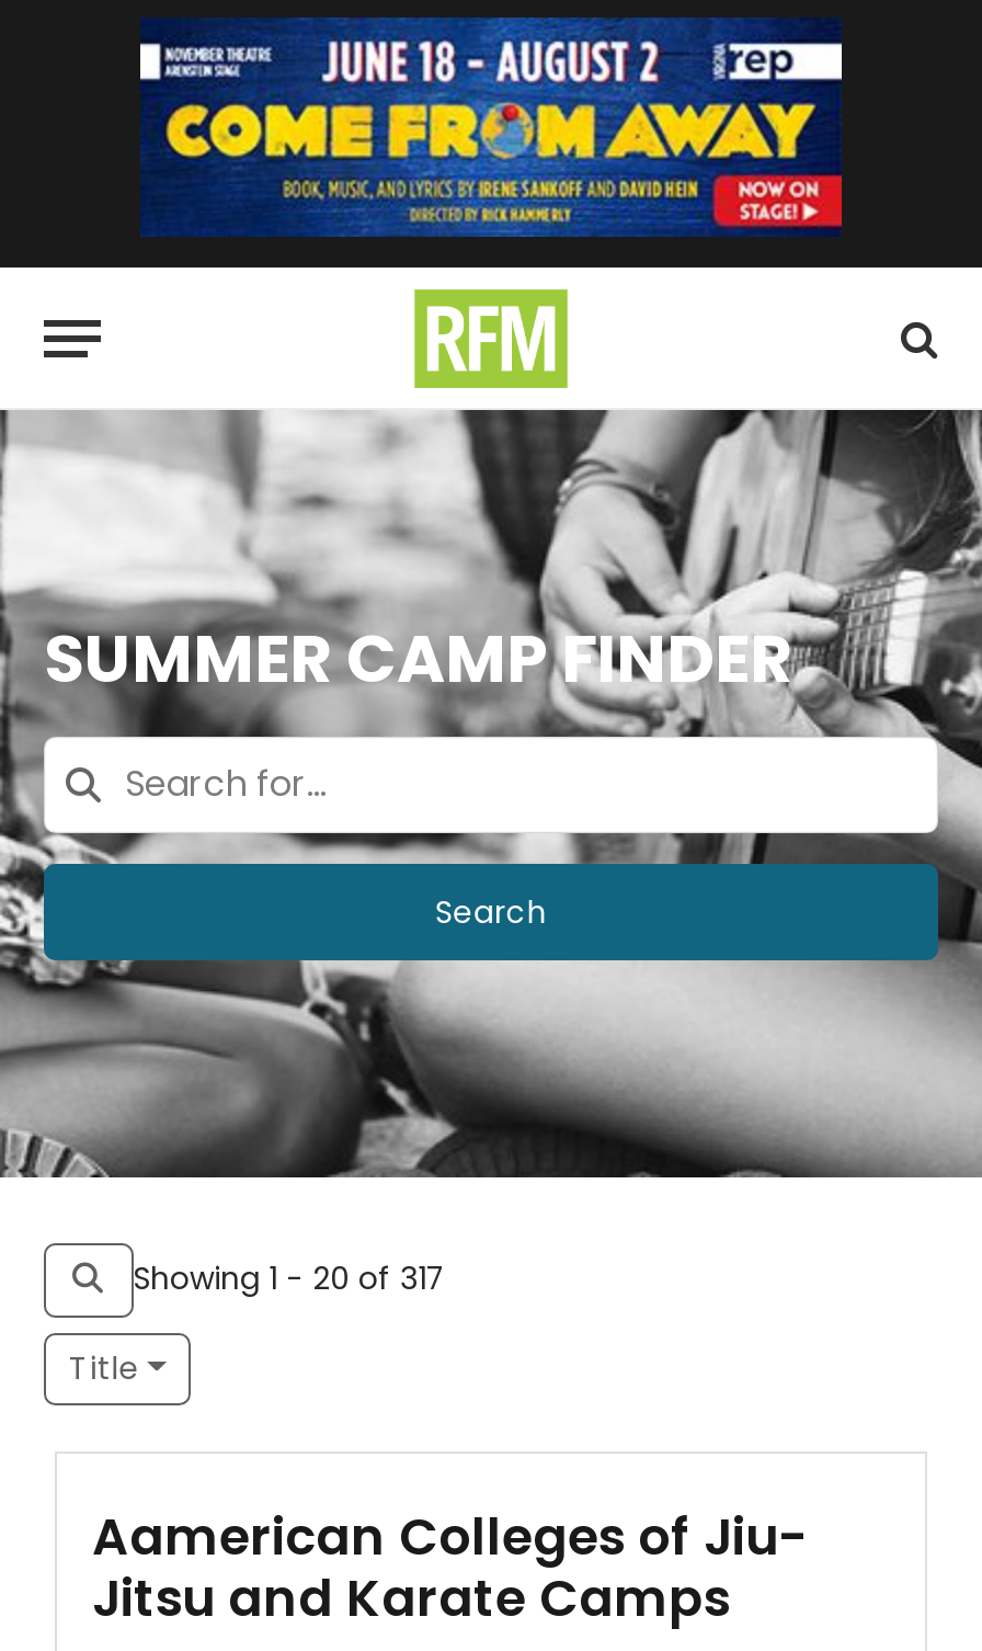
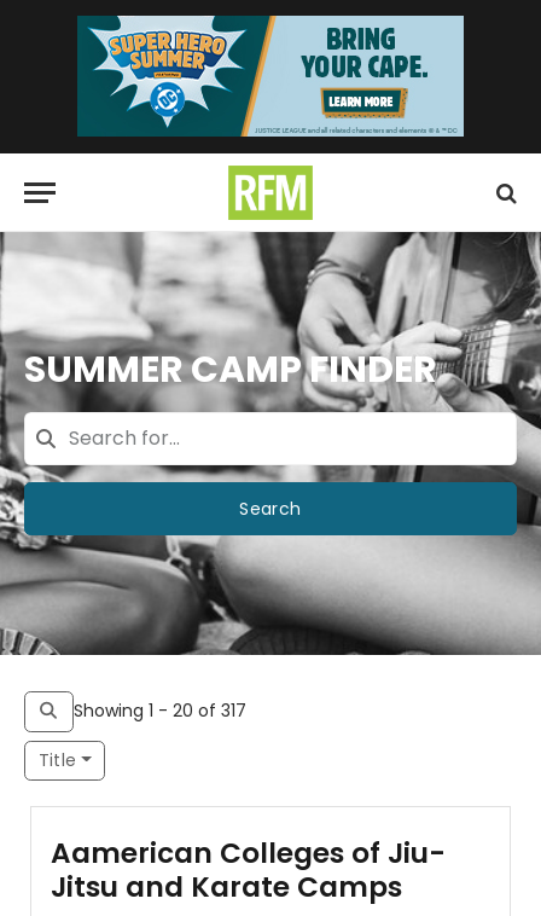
- [image]
+ [image]
